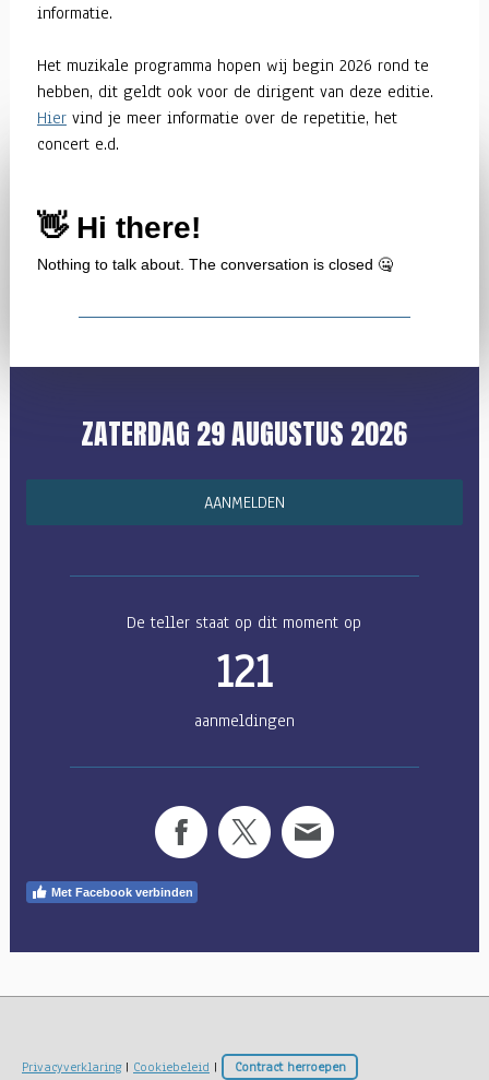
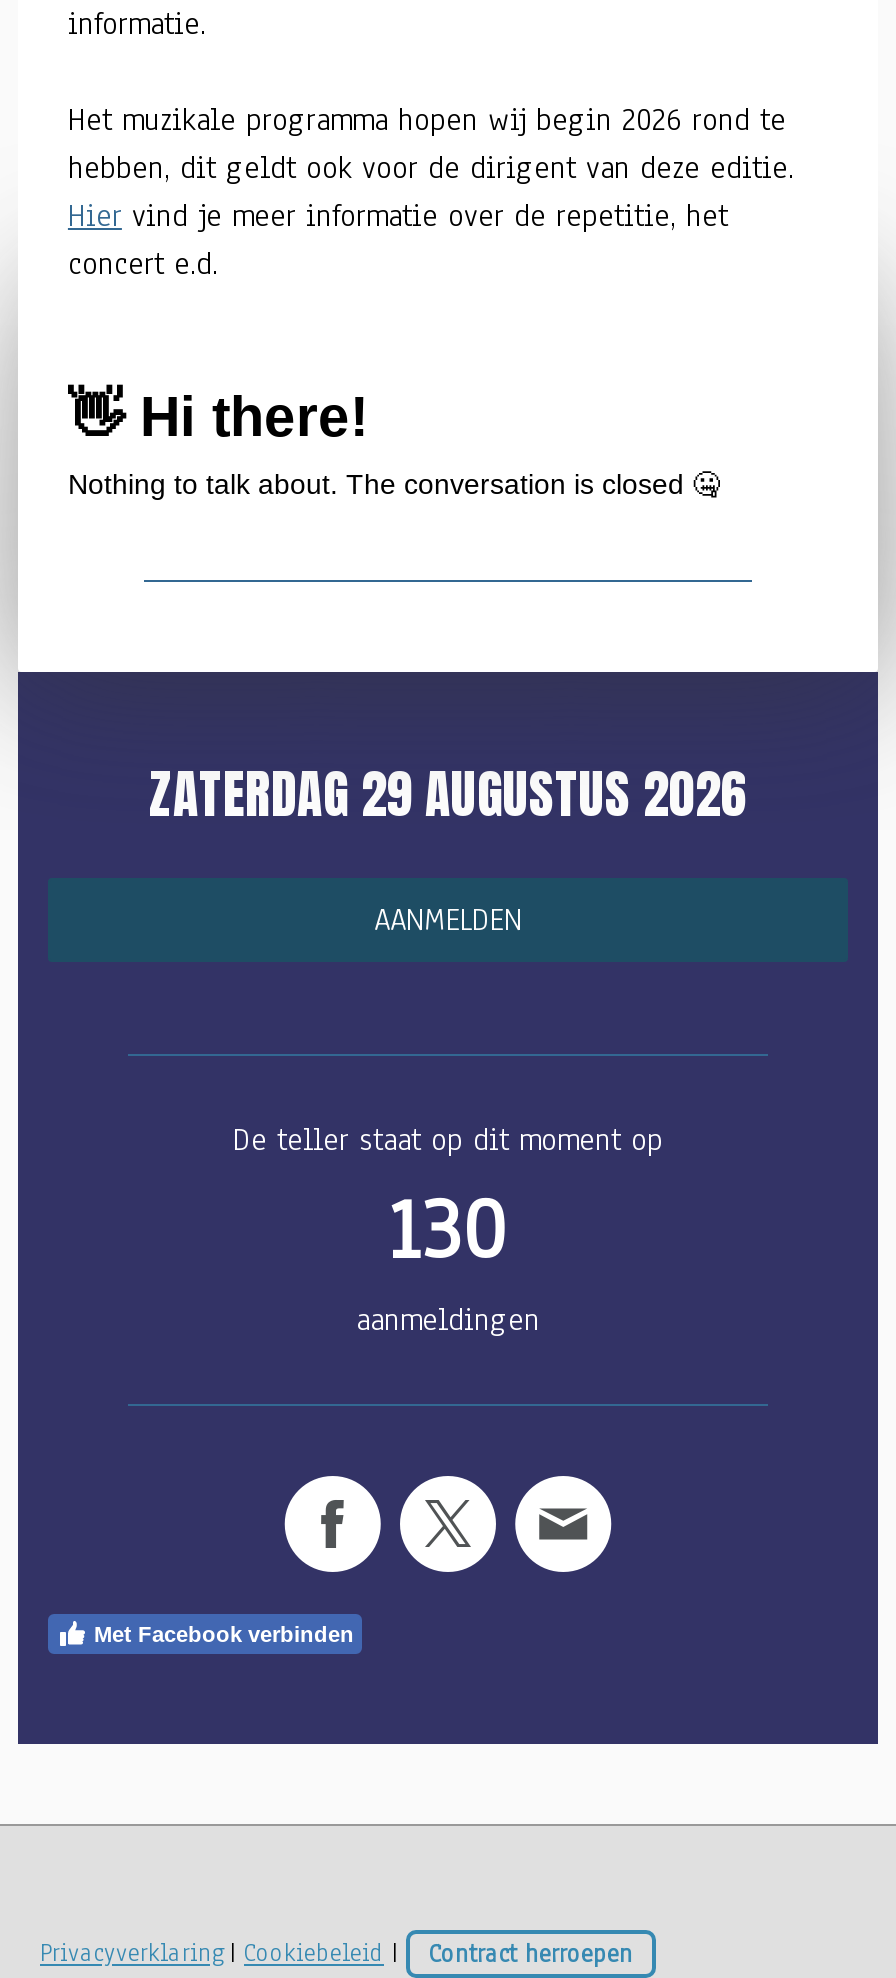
- 121
+ 130
